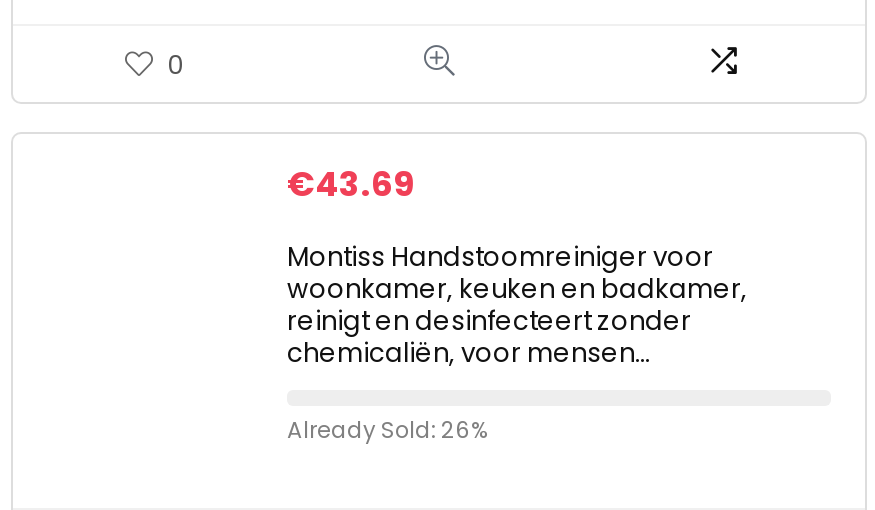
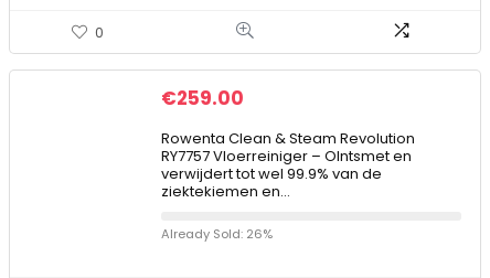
- €43.69
+ €259.00

- Montiss Handstoomreiniger voor
- woonkamer, keuken en badkamer,
- reinigt en desinfecteert zonder
- chemicaliën, voor mensen…
+ Rowenta Clean & Steam Revolution
+ RY7757 Vloerreiniger – OIntsmet en
+ verwijdert tot wel 99.9% van de
+ ziektekiemen en…
